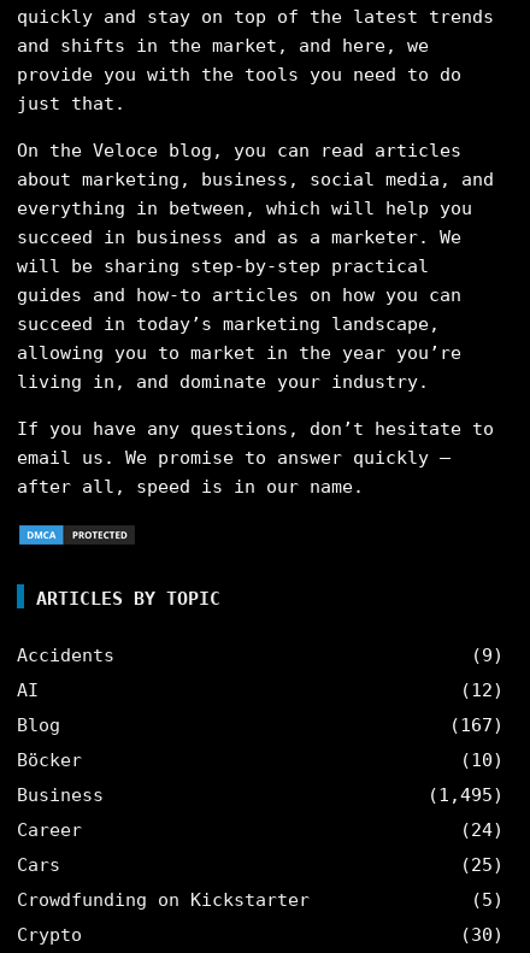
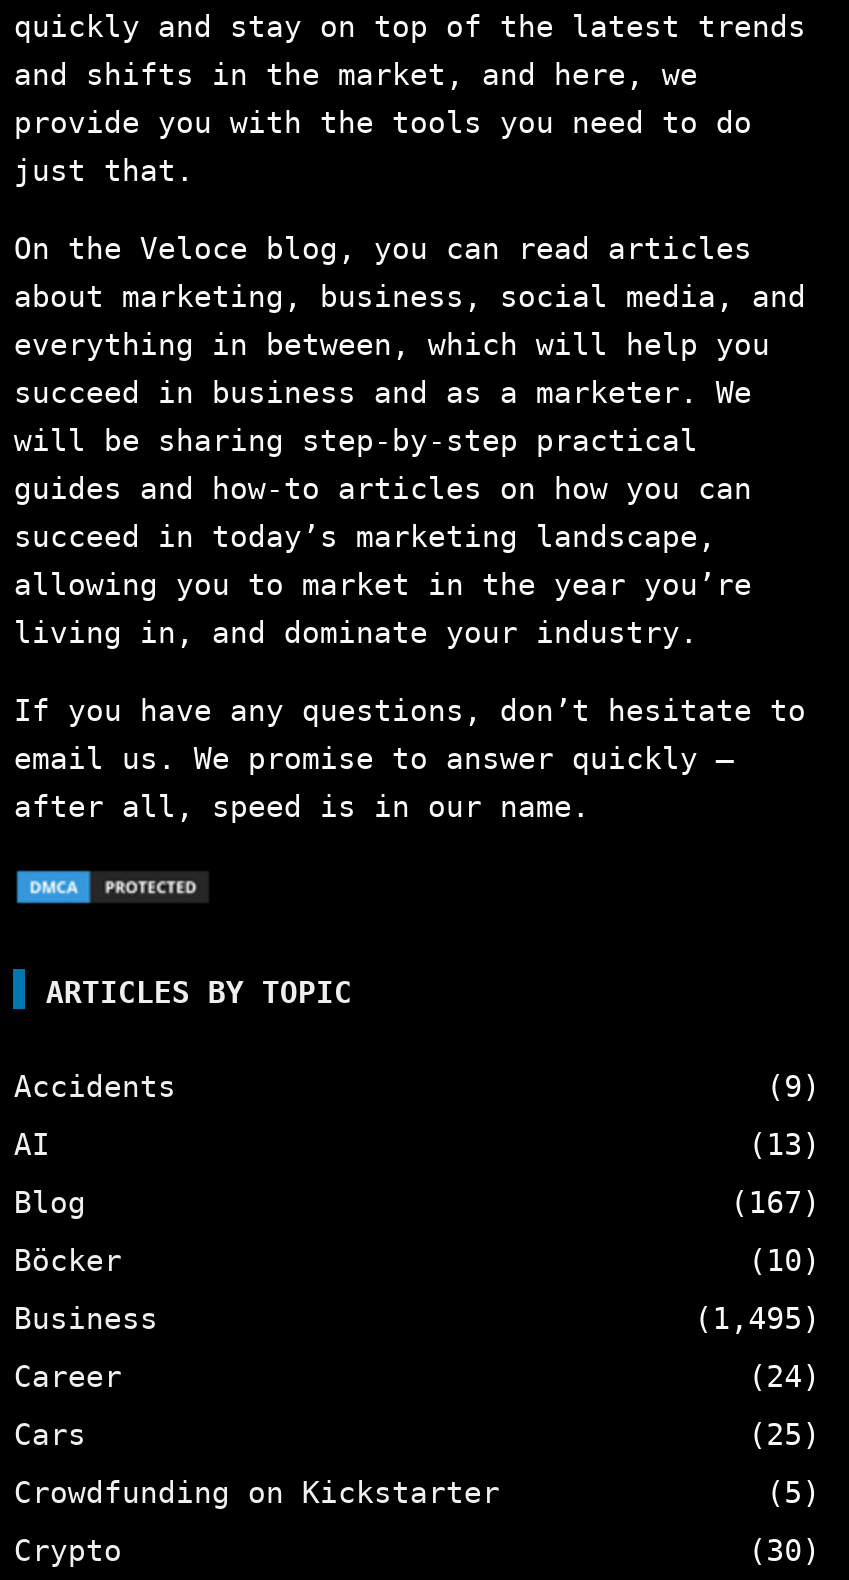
- (12)
+ (13)
